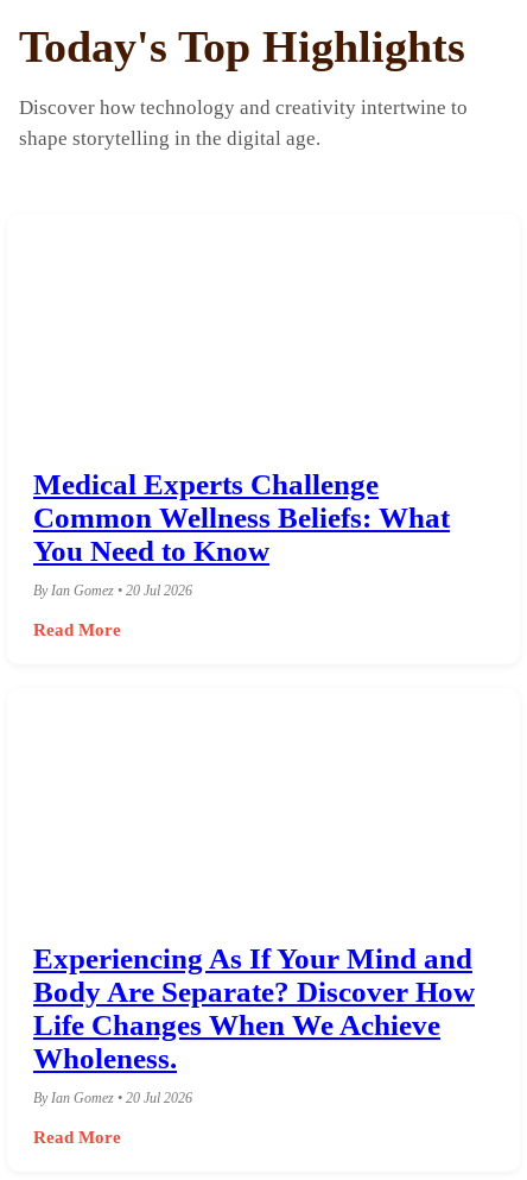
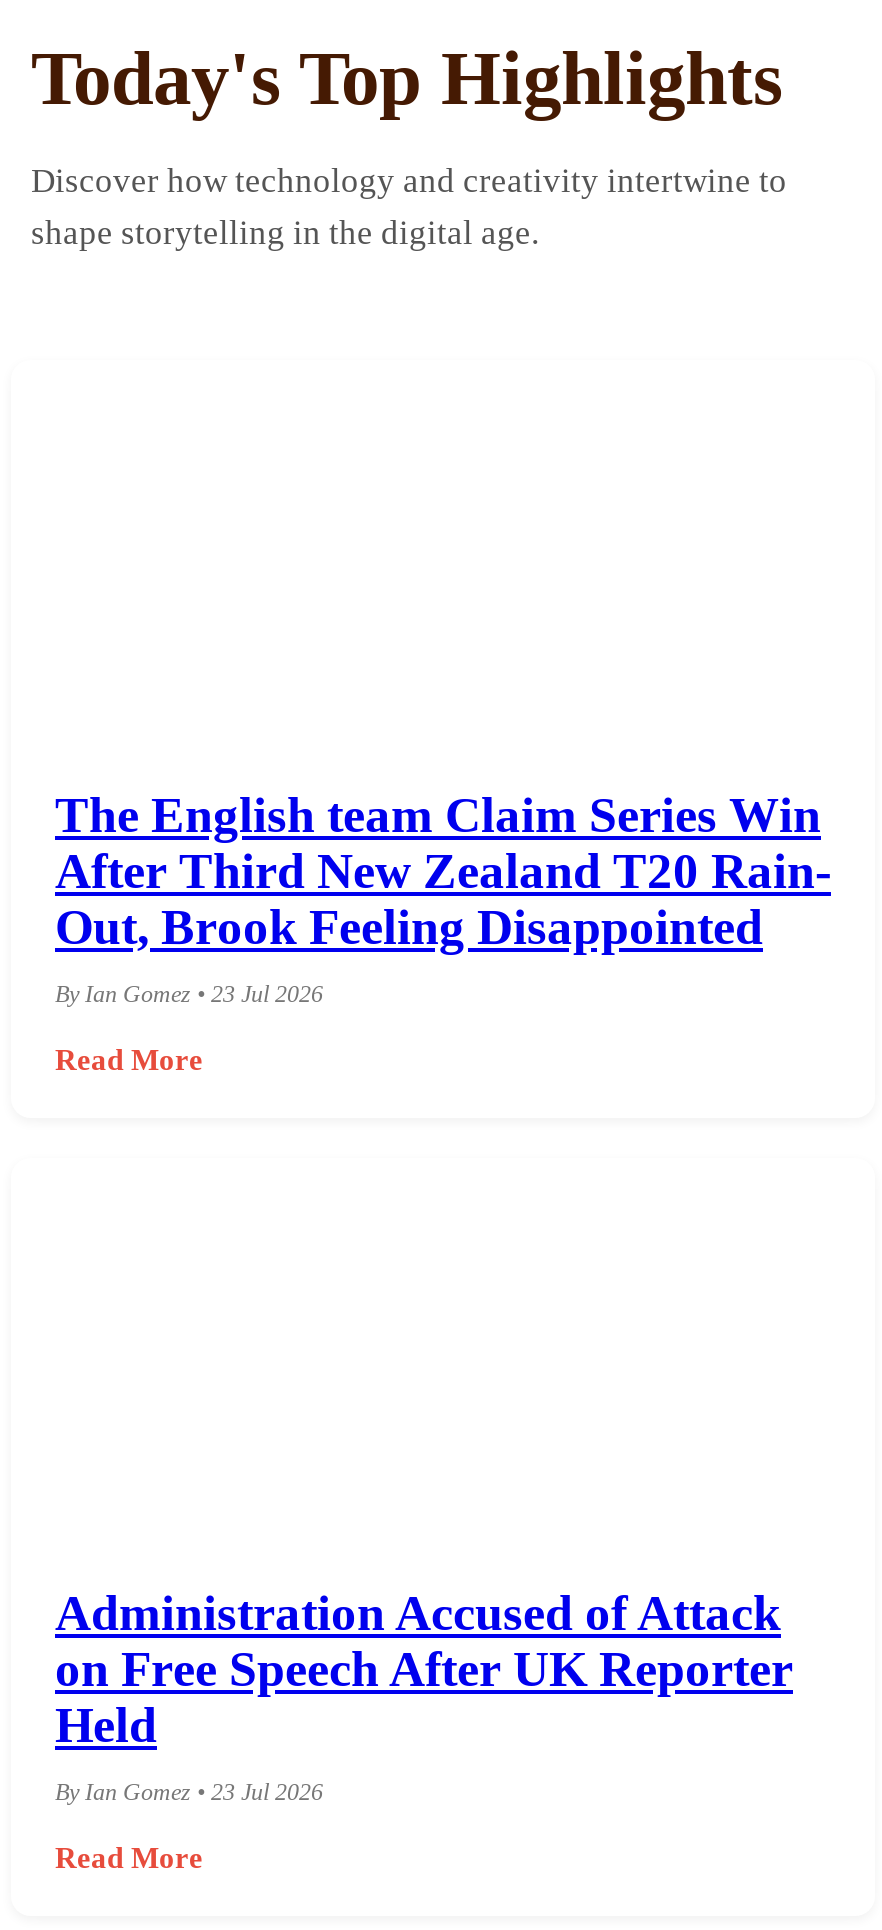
- Medical Experts Challenge
- Common Wellness Beliefs: What
- You Need to Know
+ The English team Claim Series Win
+ After Third New Zealand T20 Rain-
+ Out, Brook Feeling Disappointed

- By Ian Gomez • 20 Jul 2026
+ By Ian Gomez • 23 Jul 2026

- Experiencing As If Your Mind and
- Body Are Separate? Discover How
- Life Changes When We Achieve
- Wholeness.
+ Administration Accused of Attack
+ on Free Speech After UK Reporter
+ Held

- By Ian Gomez • 20 Jul 2026
+ By Ian Gomez • 23 Jul 2026
